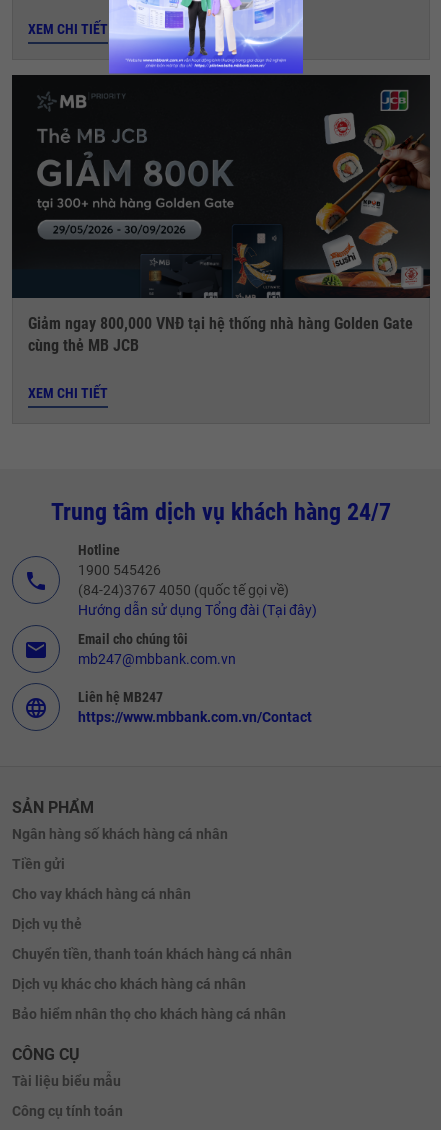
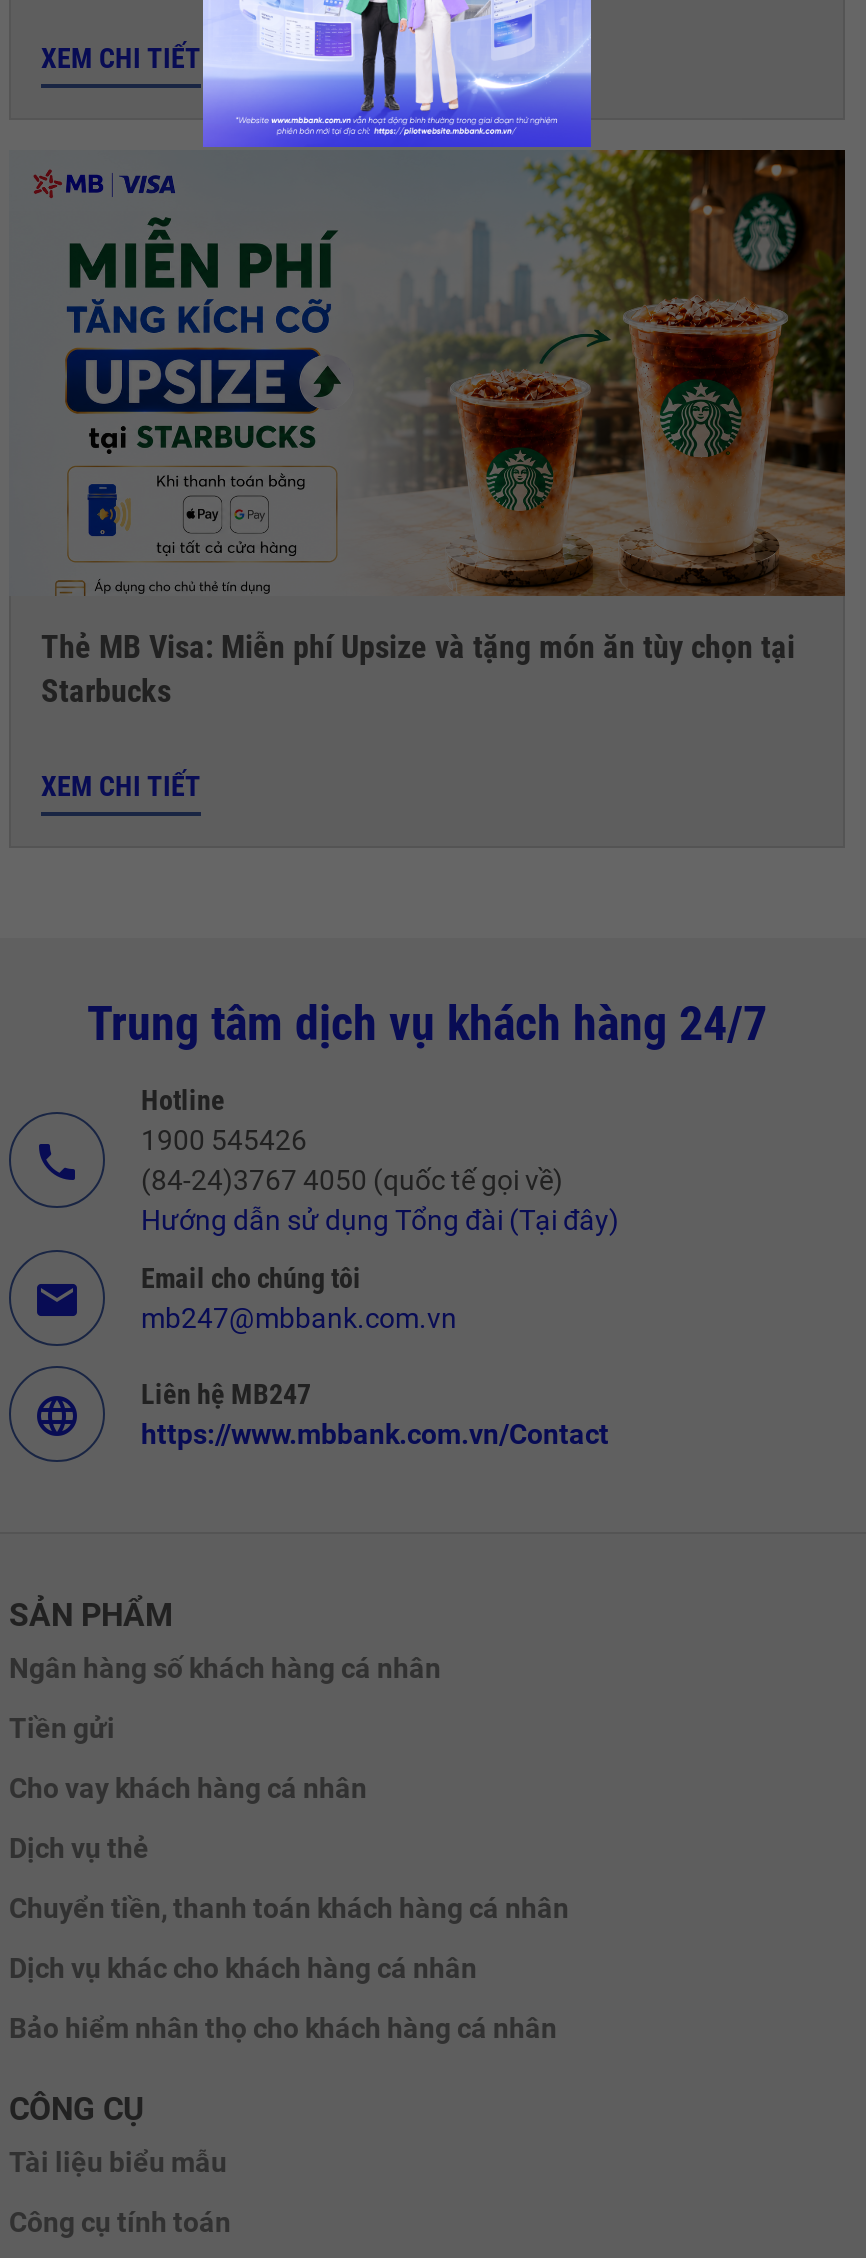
- [image]
- Giảm ngay 800,000 VNĐ tại hệ thống nhà hàng Golden Gate
- cùng thẻ MB JCB
+ [image]
+ Thẻ MB Visa: Miễn phí Upsize và tặng món ăn tùy chọn tại
+ Starbucks
